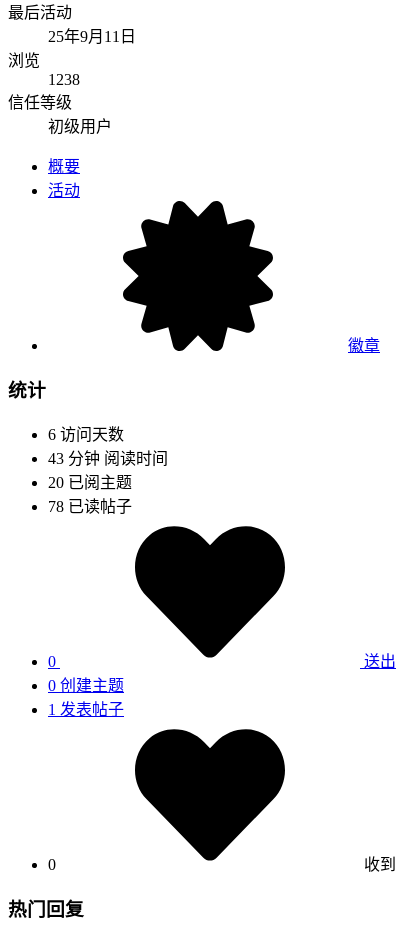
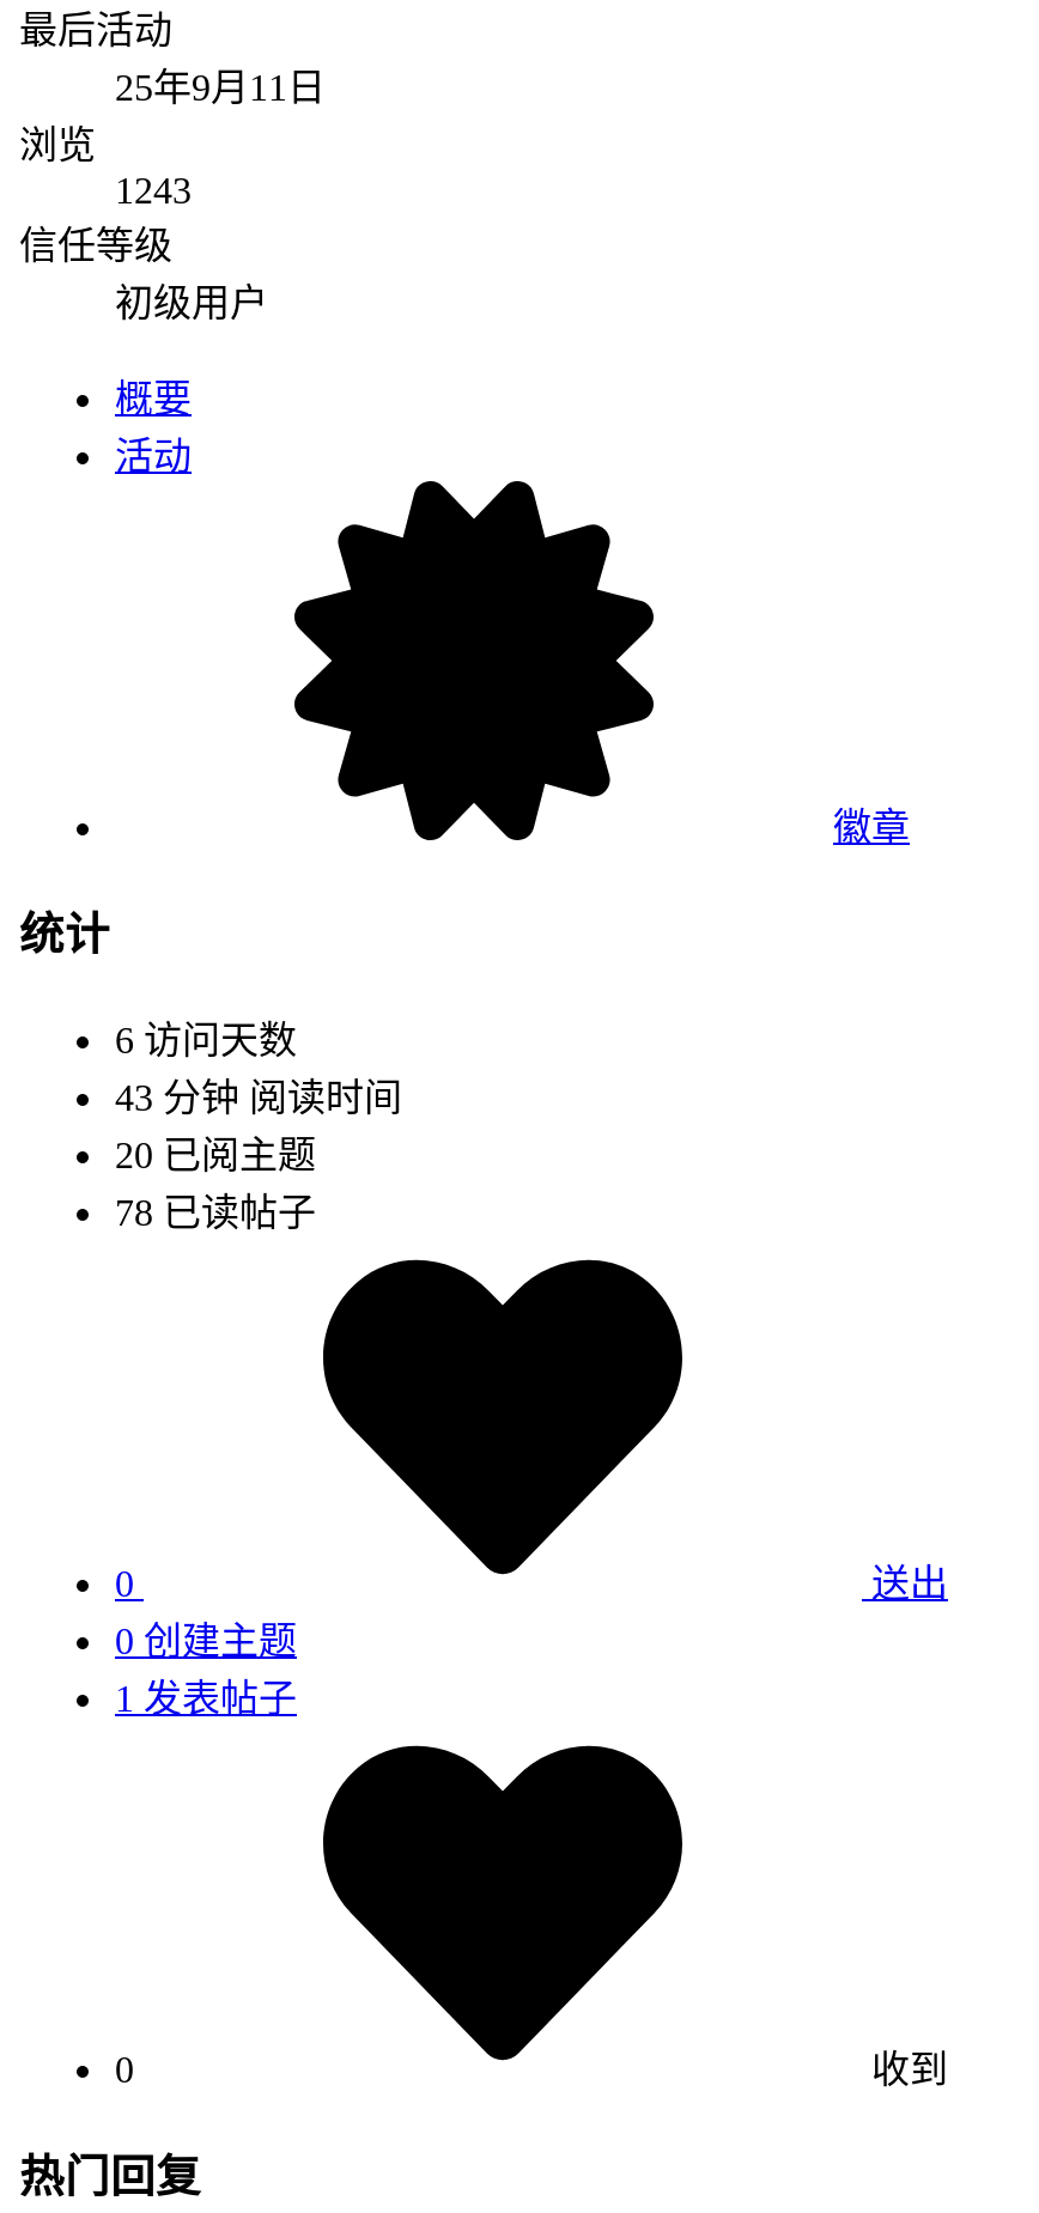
- 1238
+ 1243
